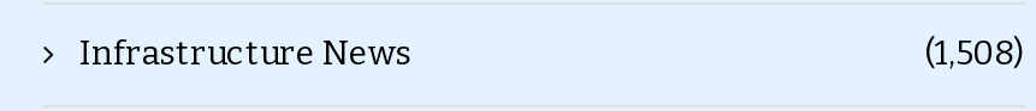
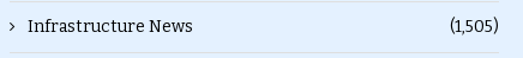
- (1,508)
+ (1,505)
